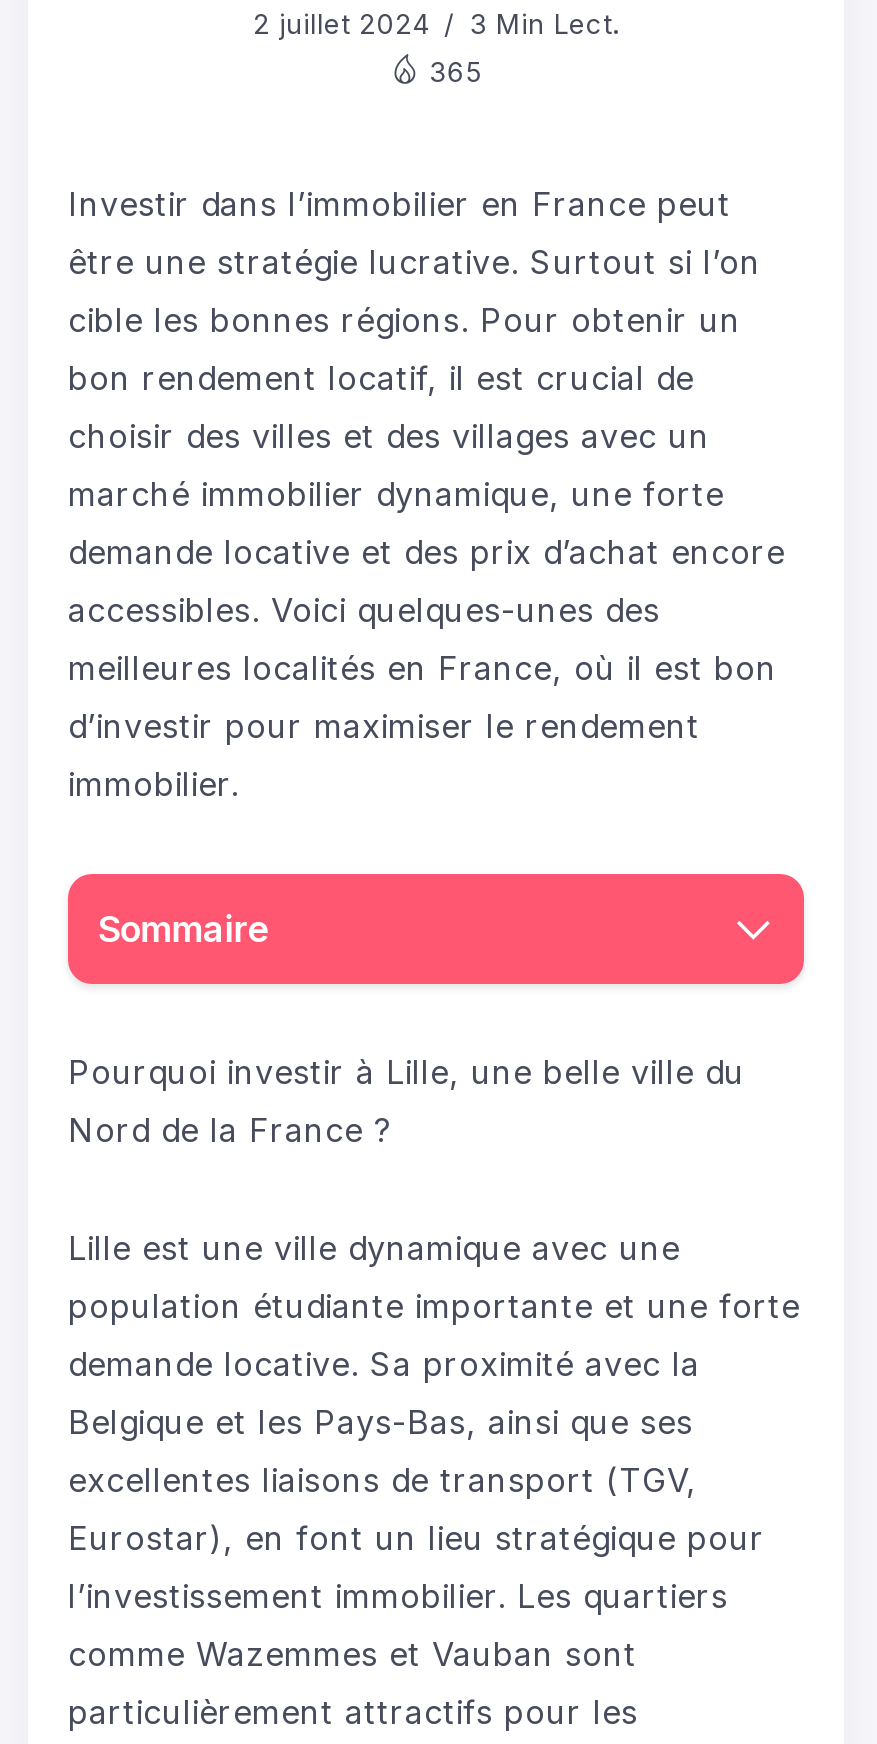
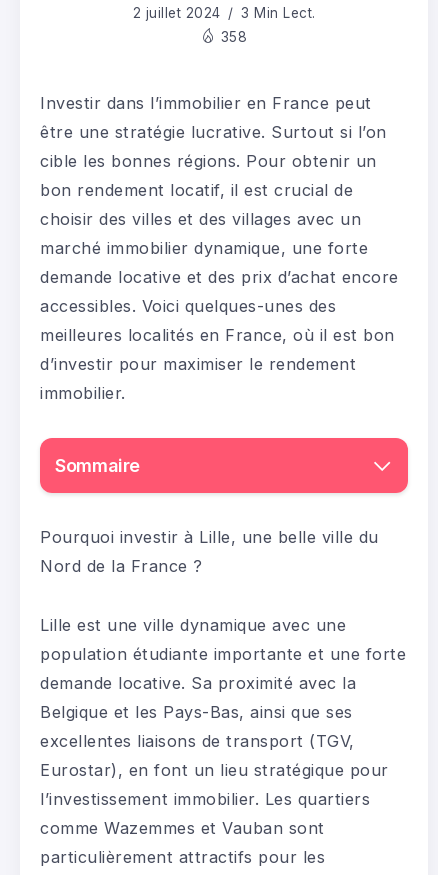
- 365
+ 358
